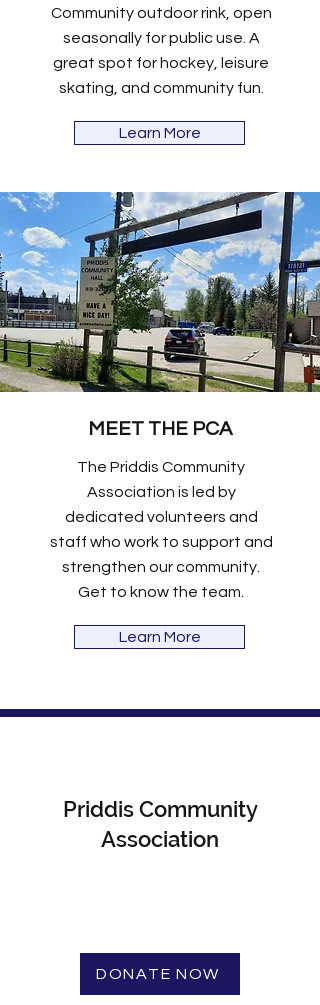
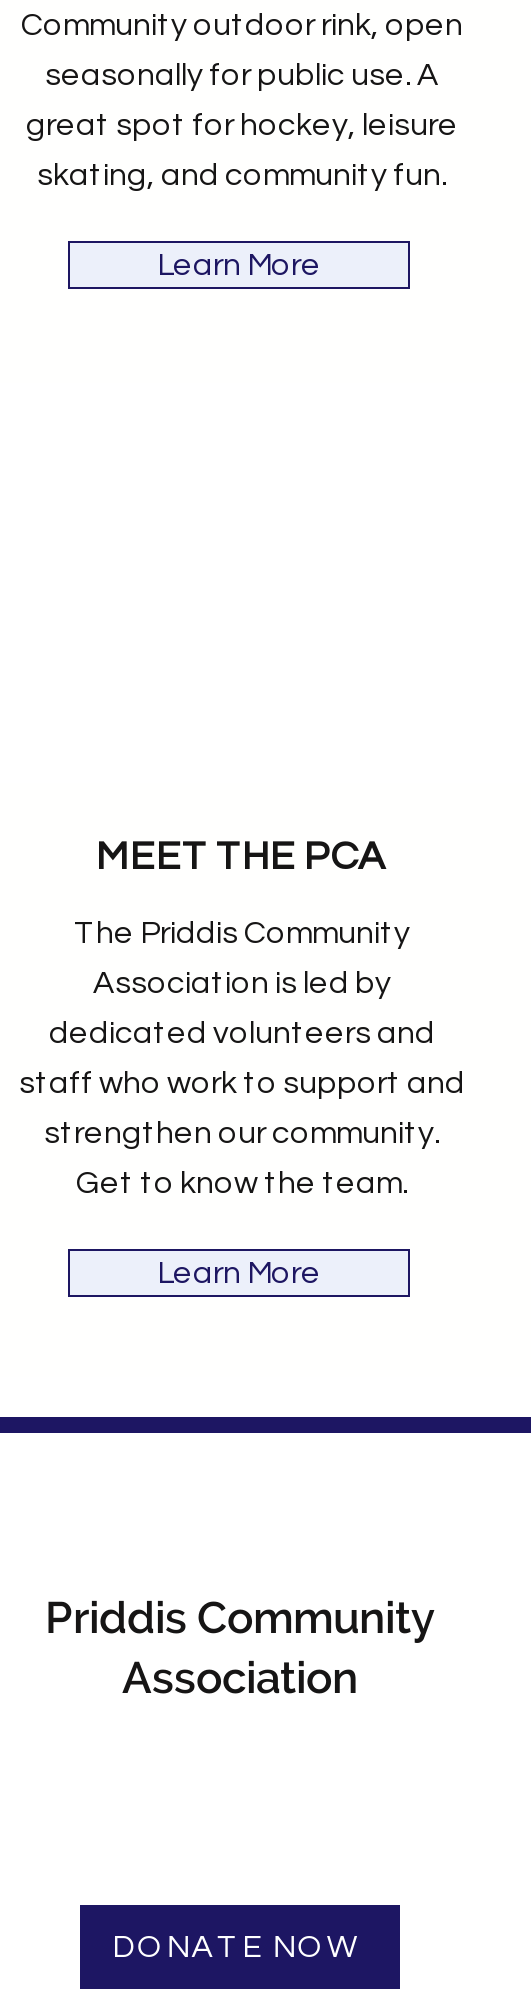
- [image]
